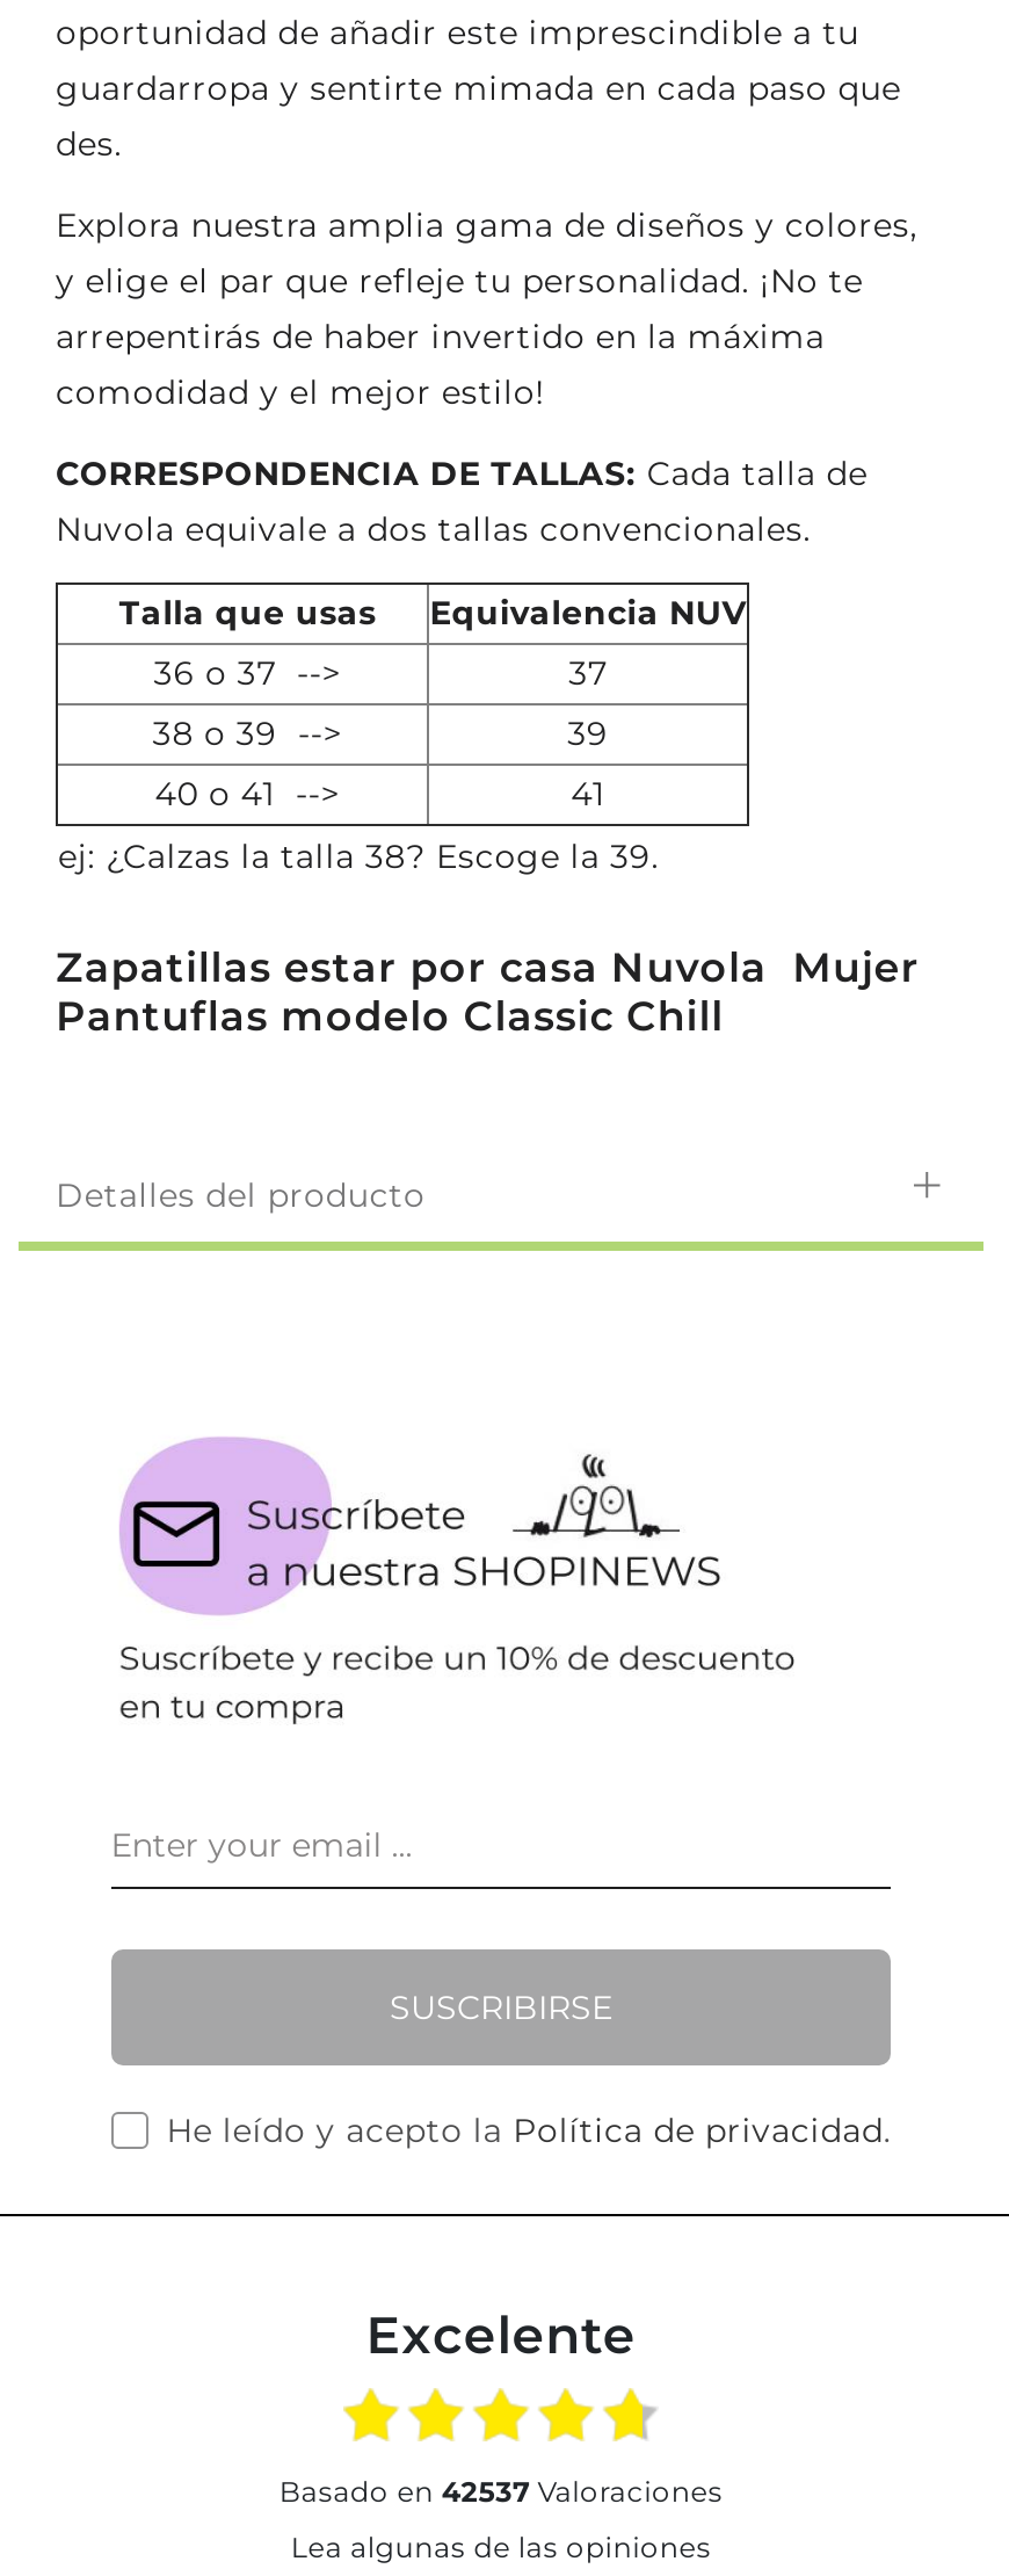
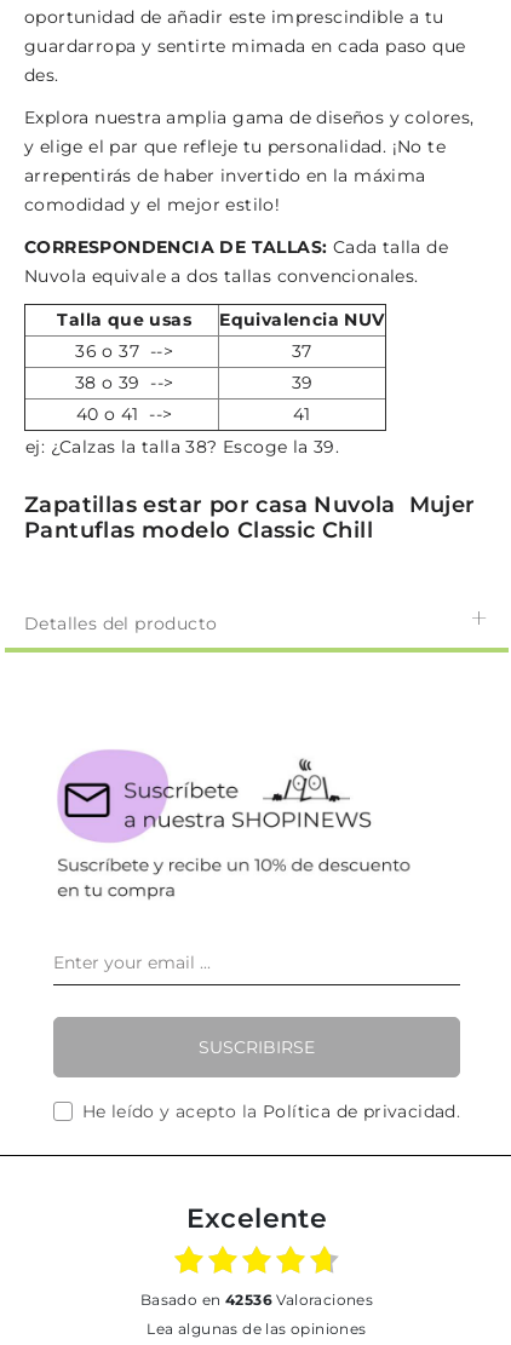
- basado en 42537 Valoraciones
+ basado en 42536 Valoraciones
